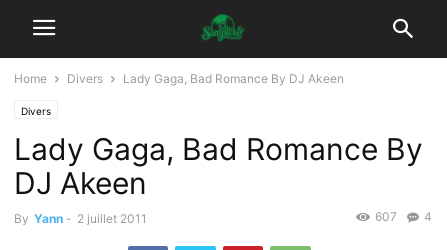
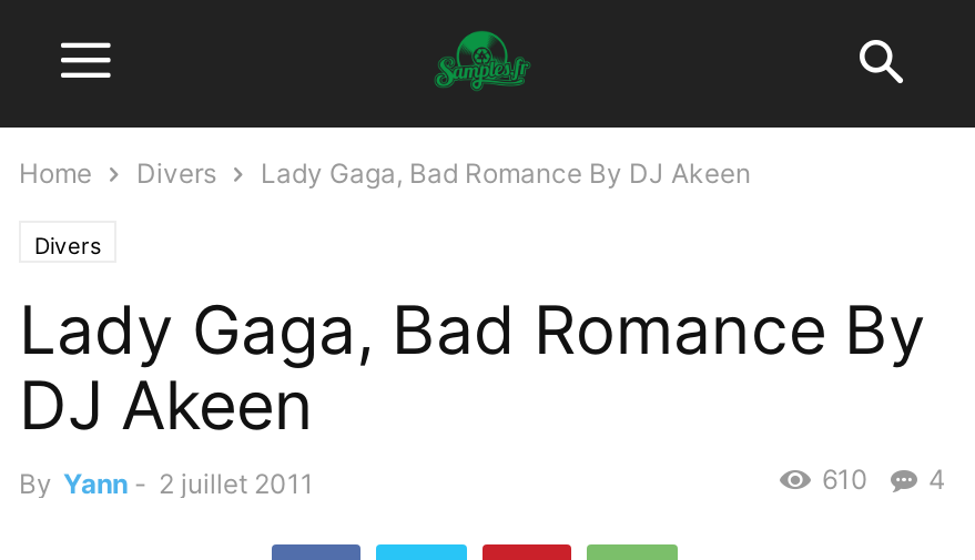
- 607 4
+ 610 4
